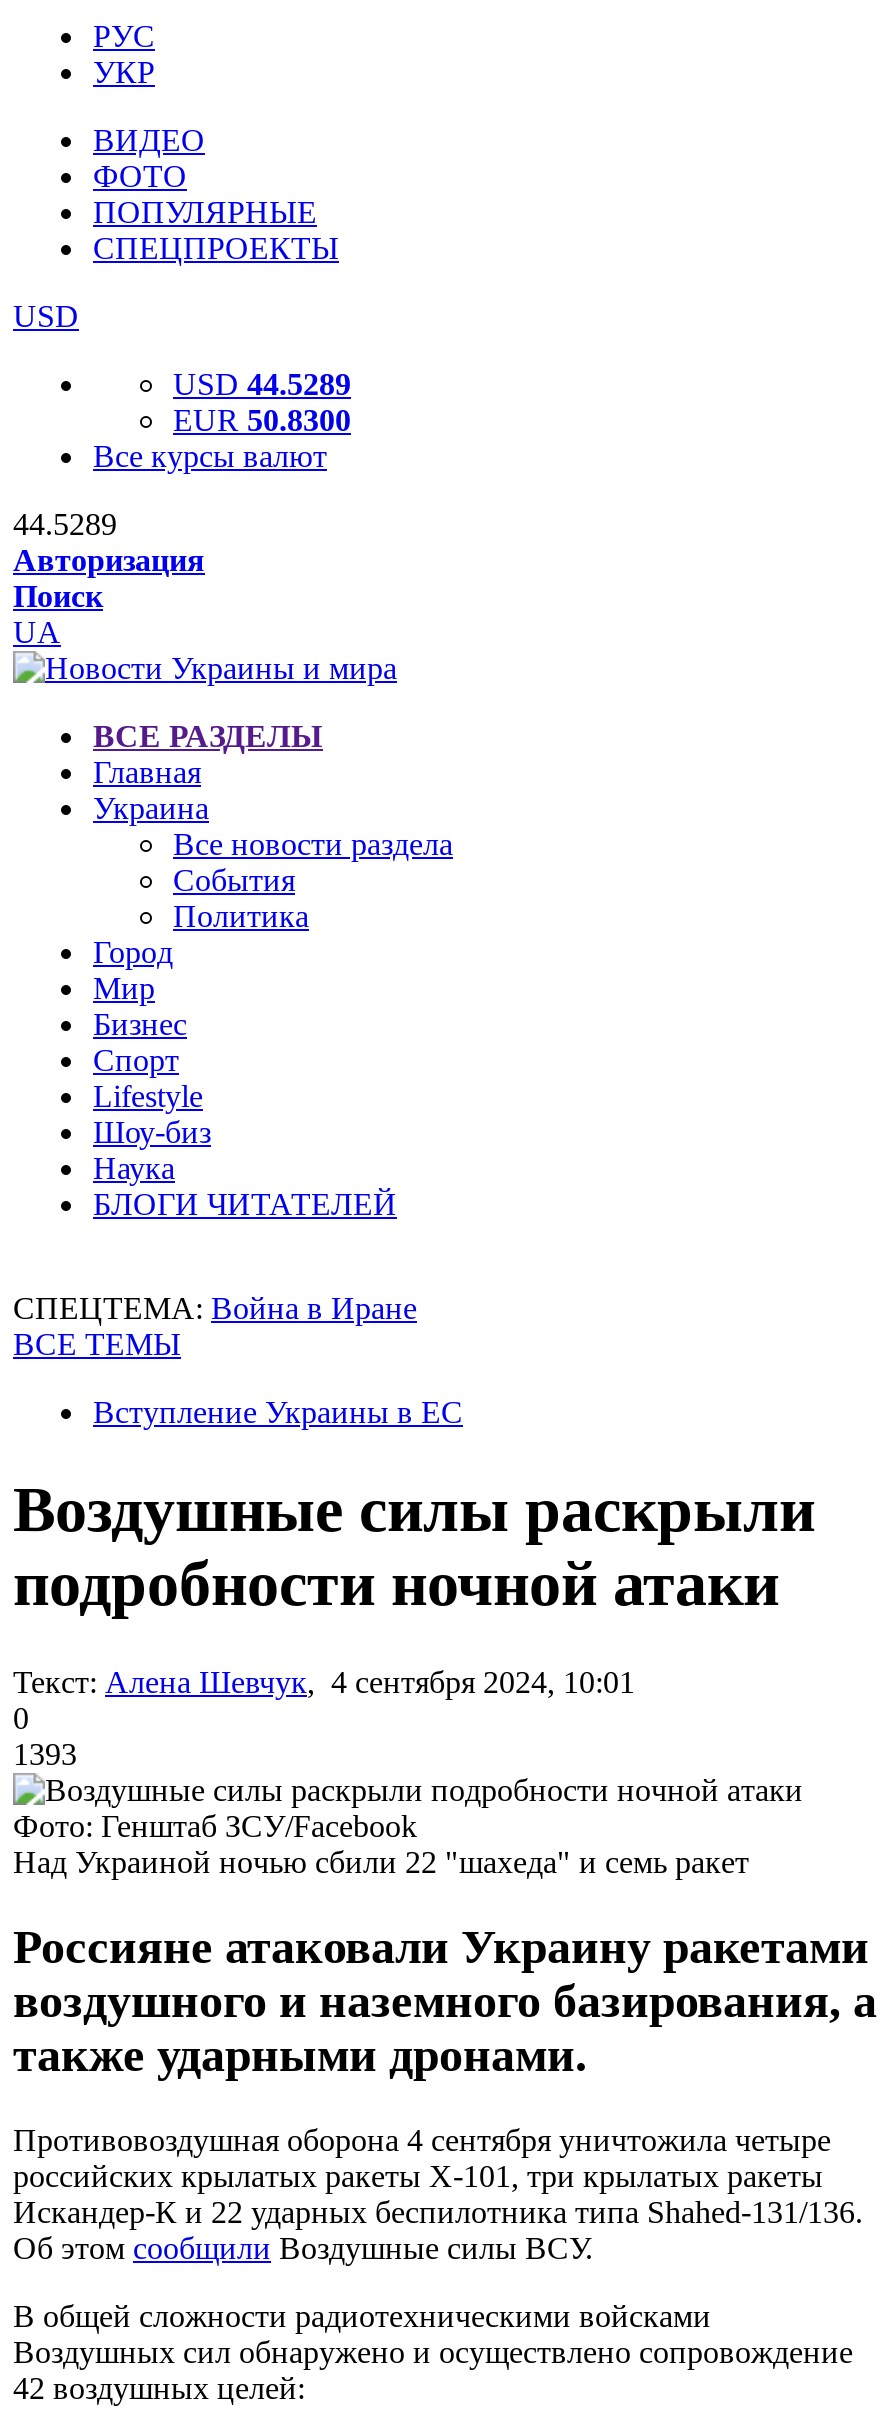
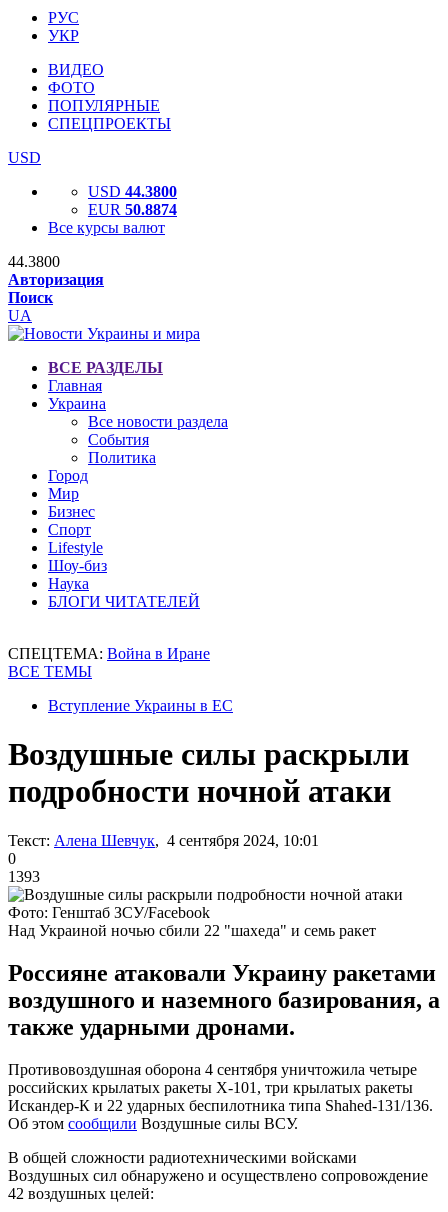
- USD 44.5289
+ USD 44.3800

- EUR 50.8300
+ EUR 50.8874

- 44.5289
+ 44.3800
